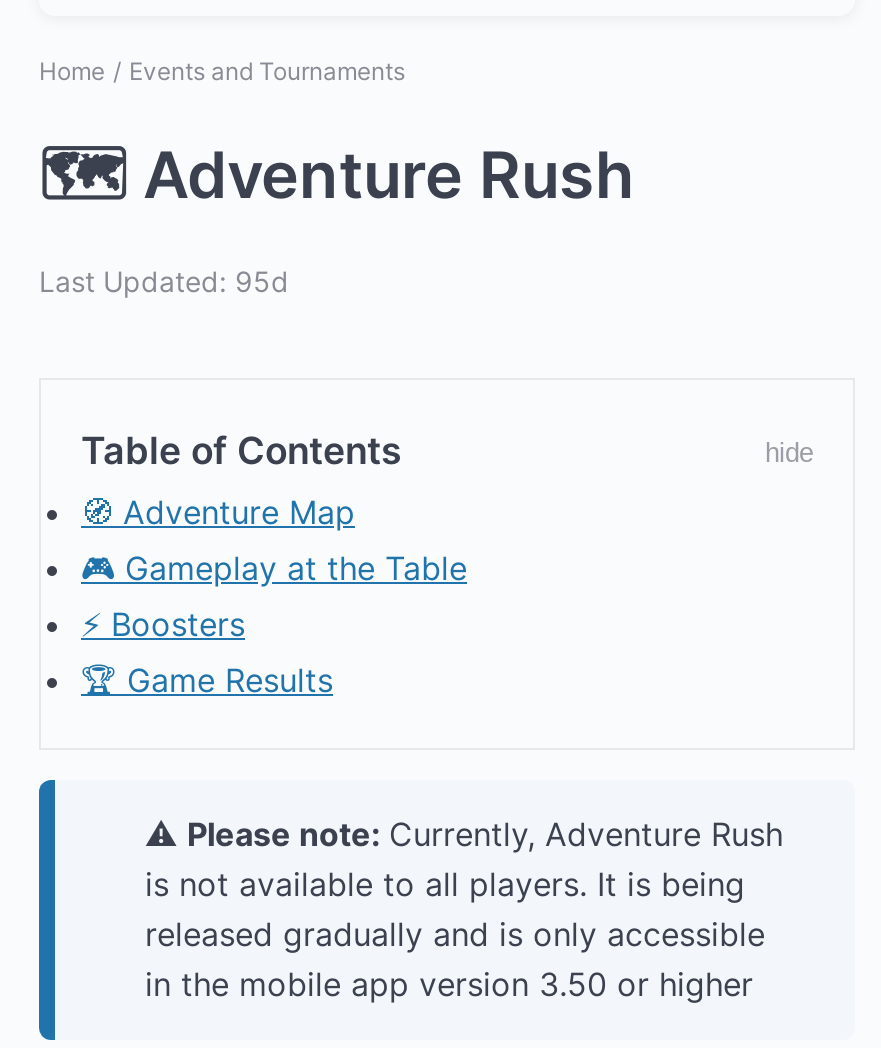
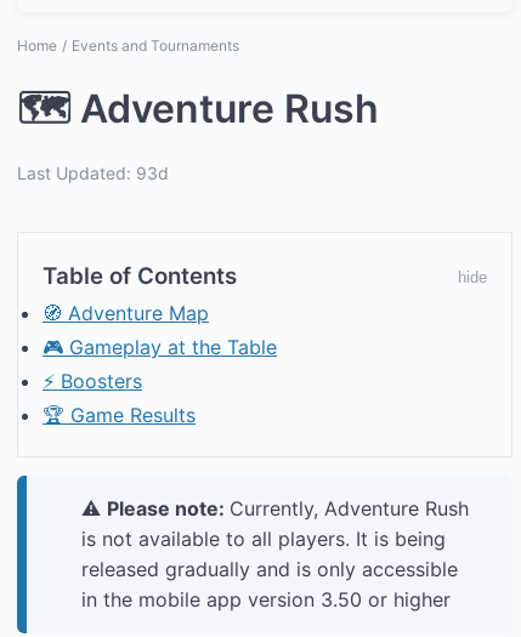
- Last Updated: 95d
+ Last Updated: 93d
